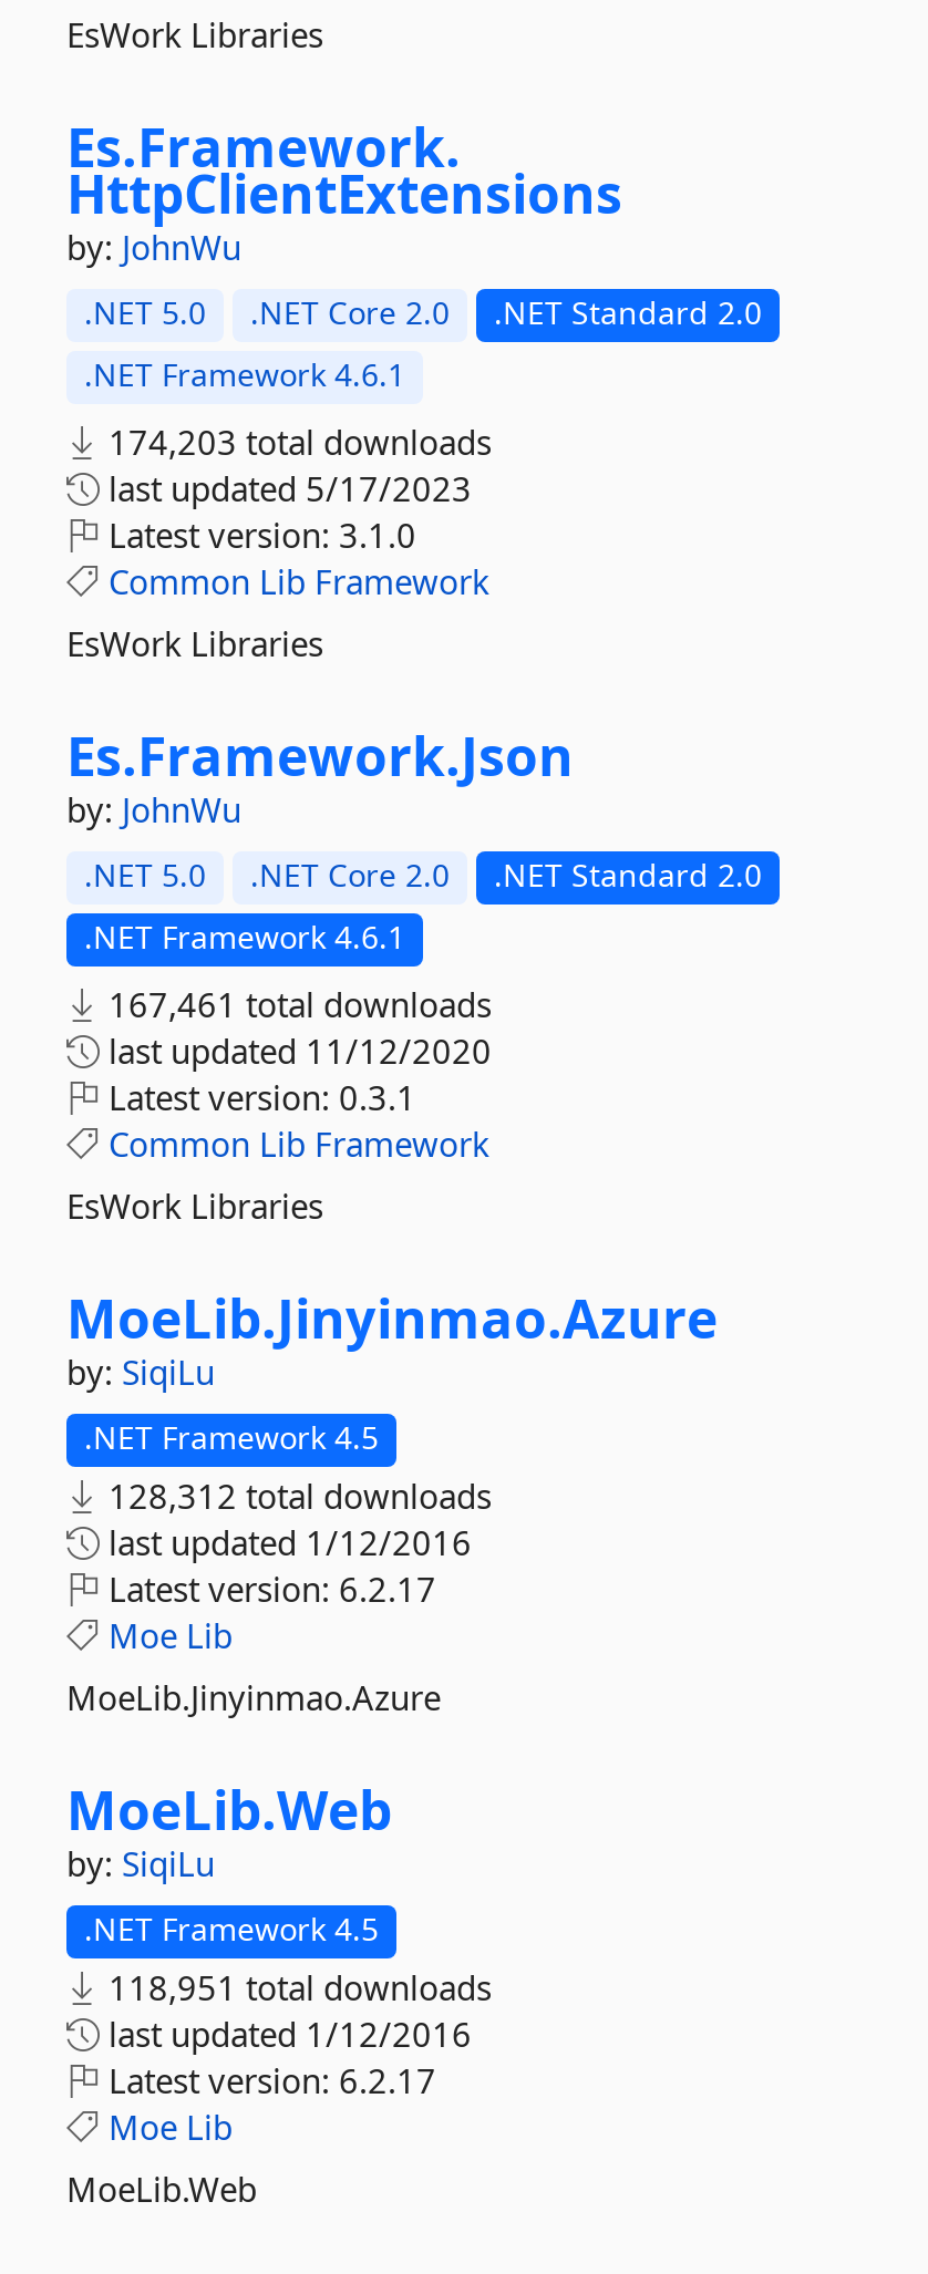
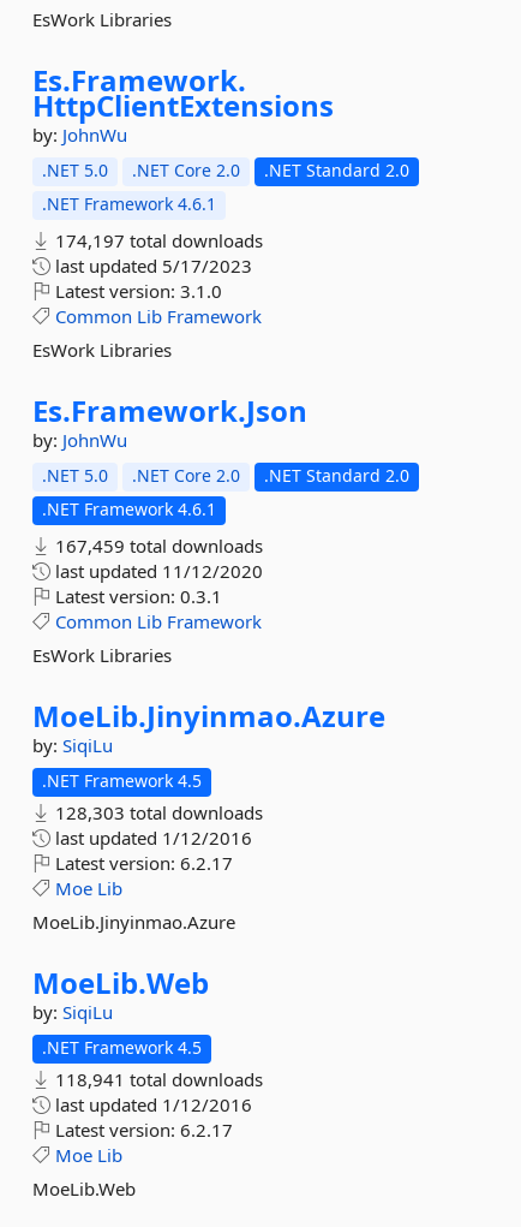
- 174,203 total downloads
+ 174,197 total downloads

- 167,461 total downloads
+ 167,459 total downloads

- 128,312 total downloads
+ 128,303 total downloads

- 118,951 total downloads
+ 118,941 total downloads
